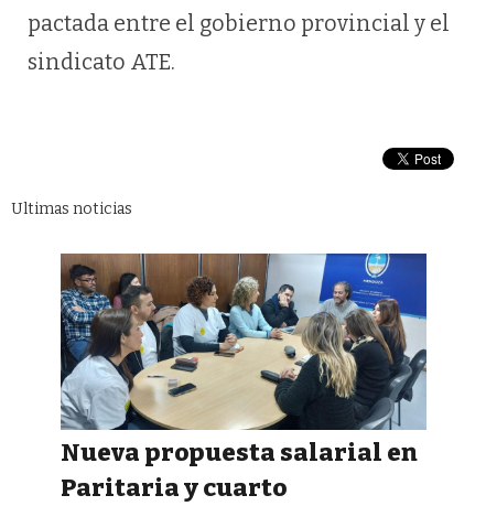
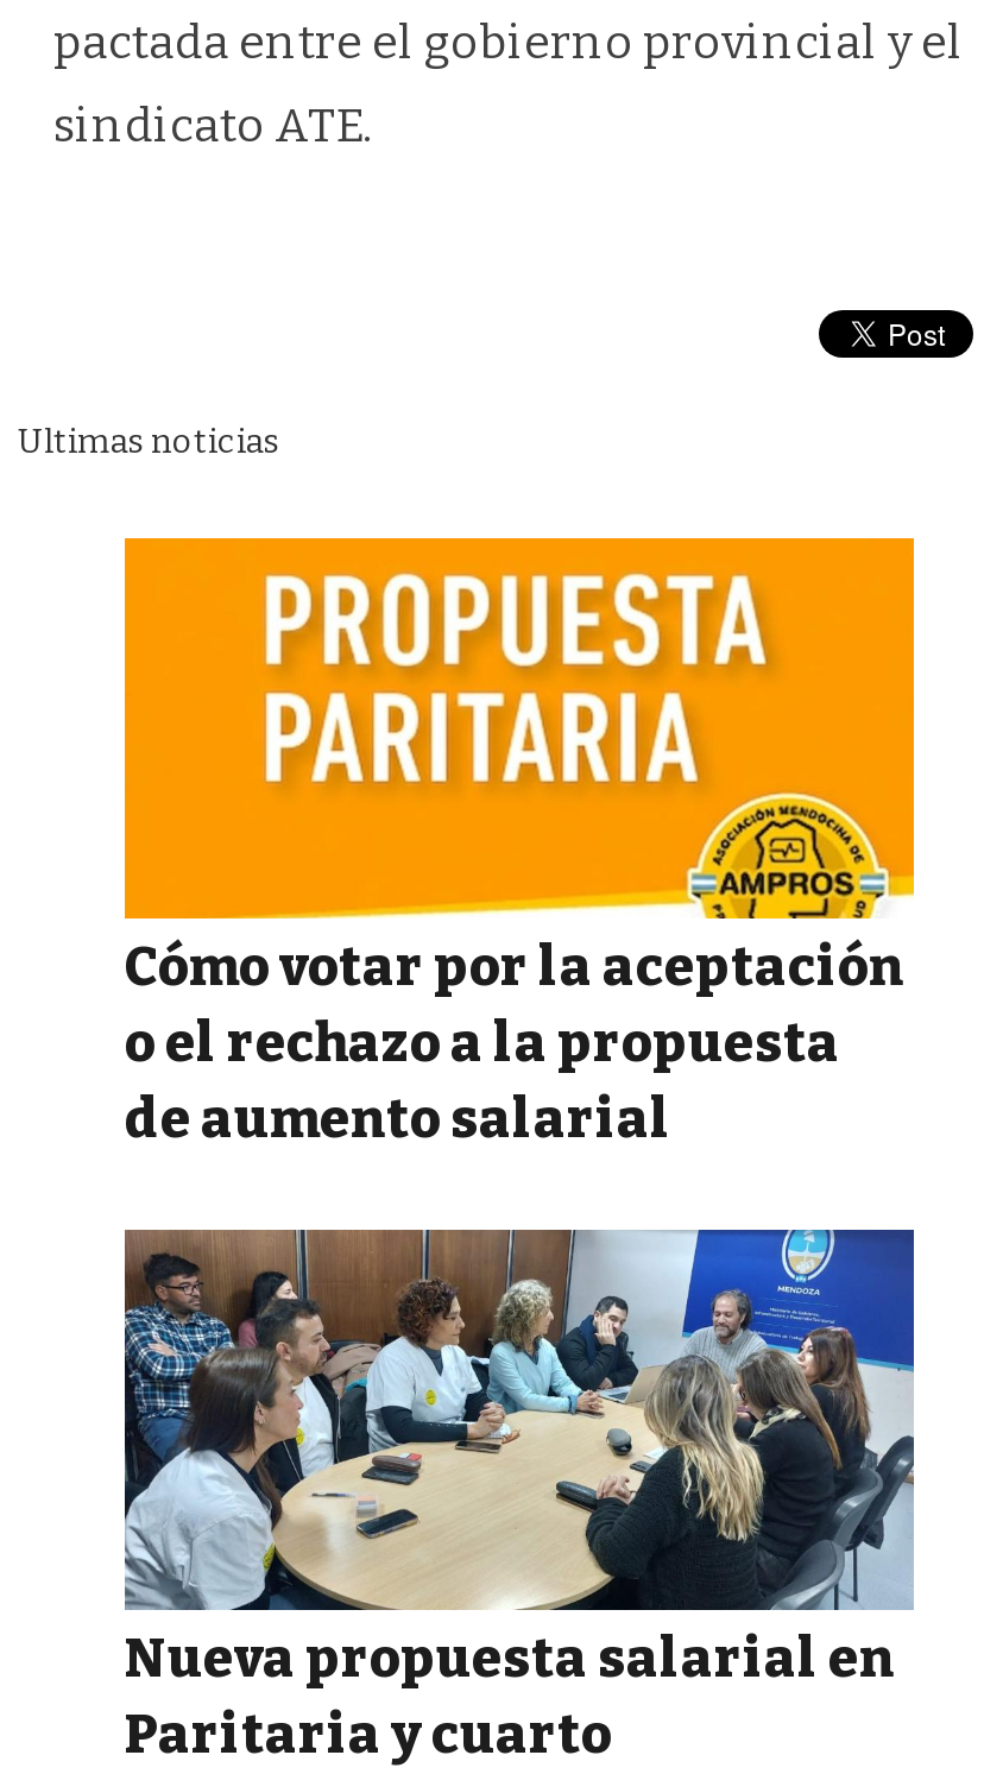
+ [image]
+ Cómo votar por la aceptación
+ o el rechazo a la propuesta
+ de aumento salarial
